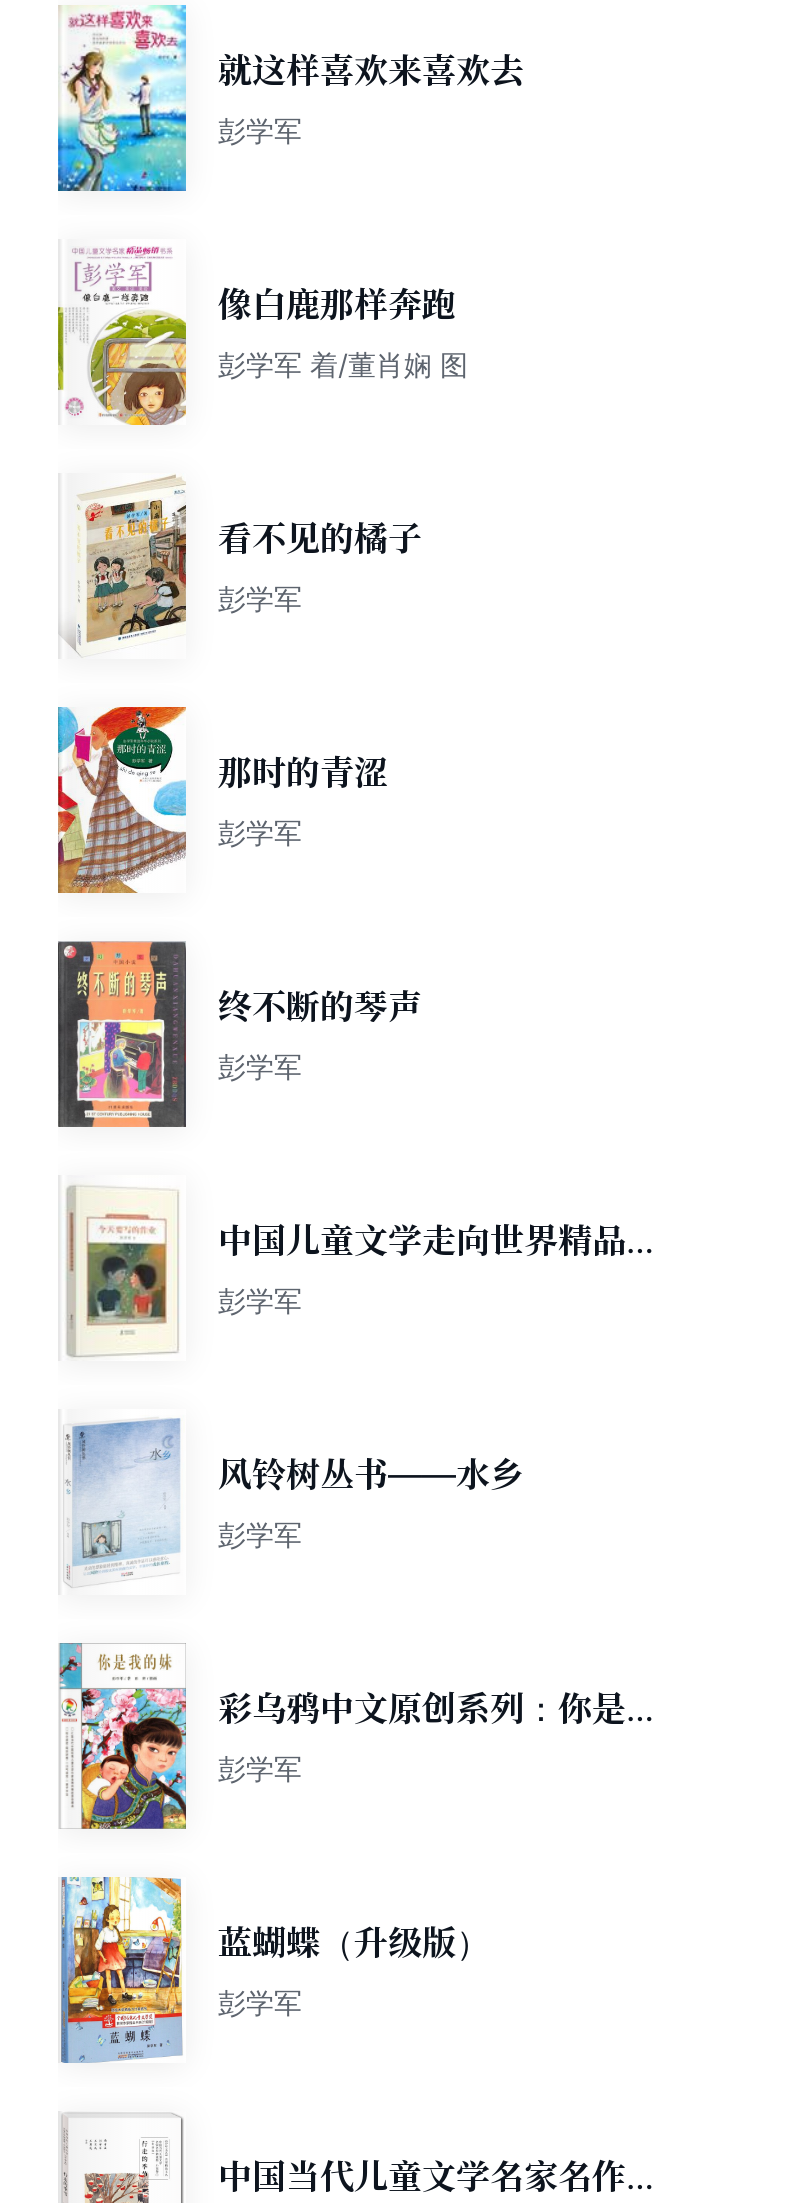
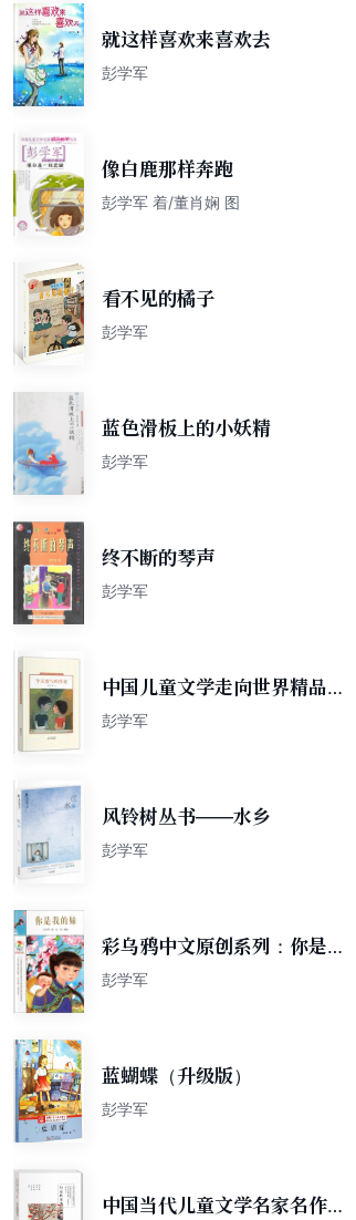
- [image]
- 那时的青涩
+ [image]
+ 蓝色滑板上的小妖精
